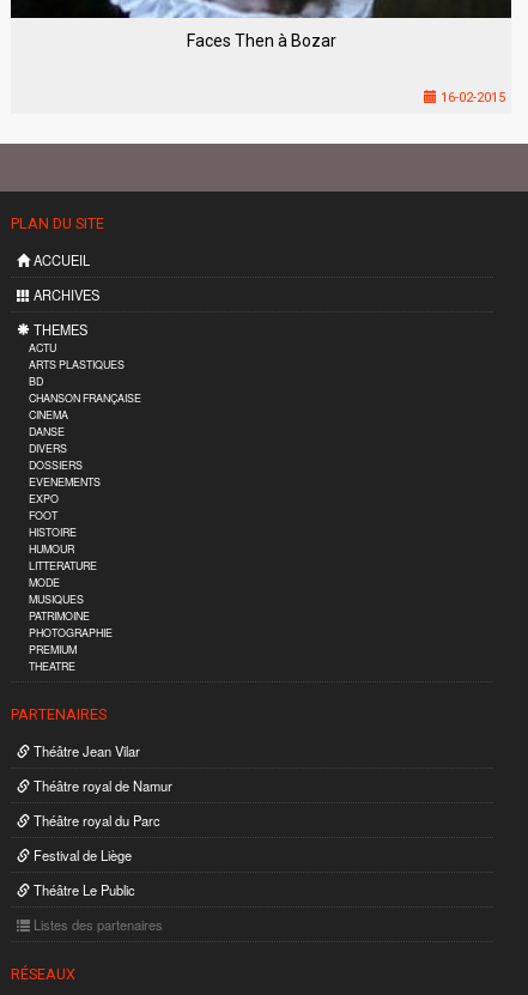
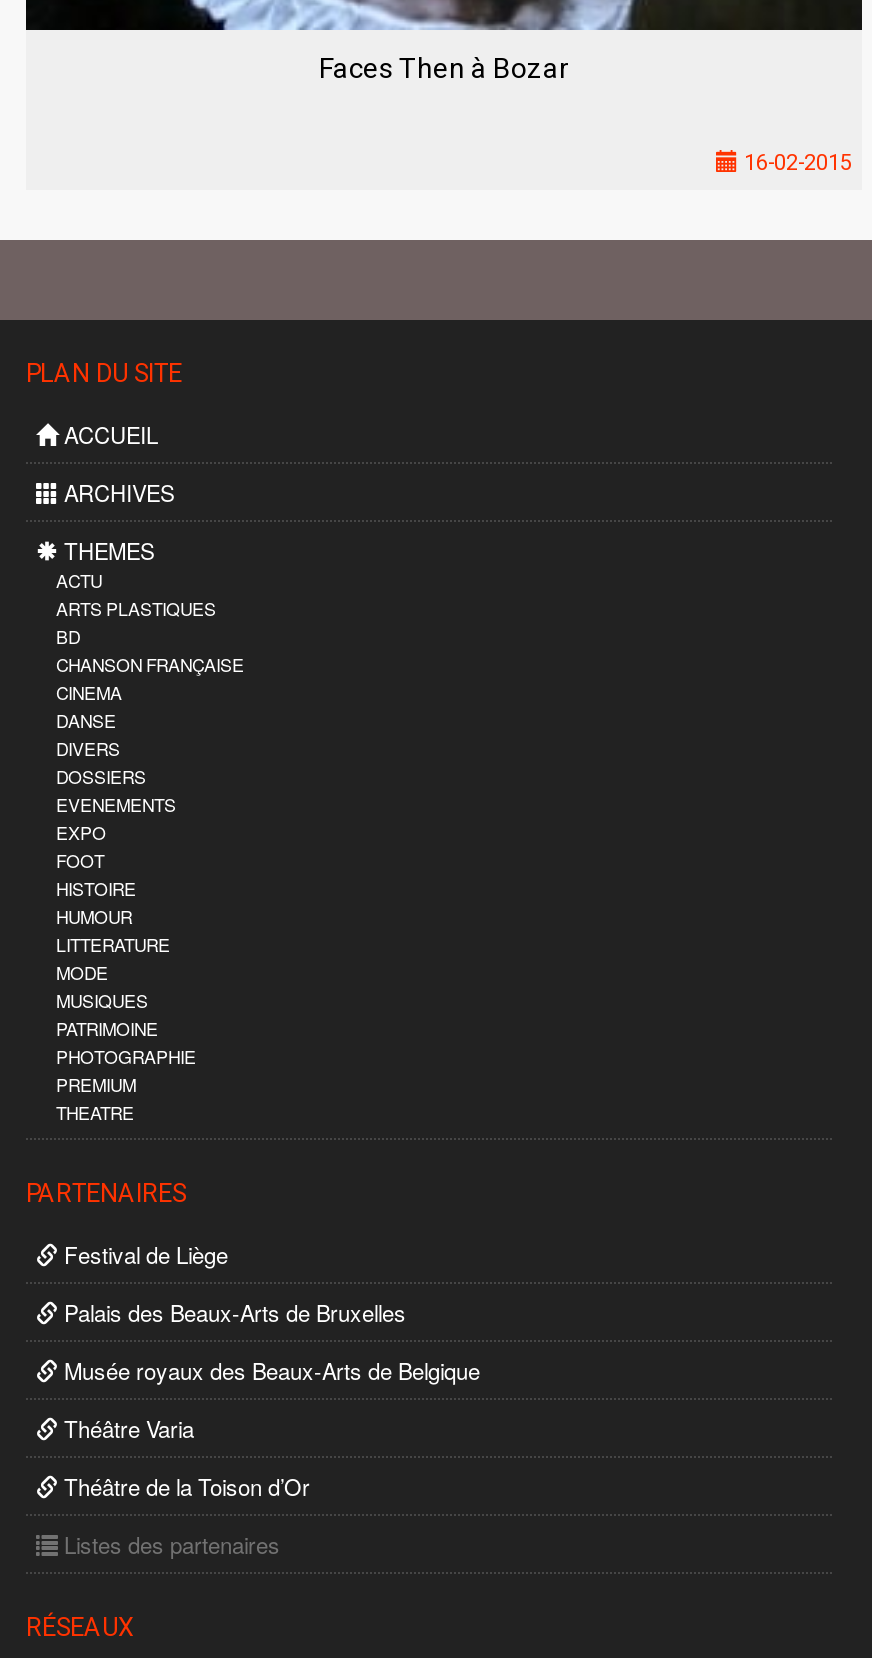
- Théâtre Jean Vilar
- Théâtre royal de Namur
- Théâtre royal du Parc

moved up: Festival de Liège

- Théâtre Le Public
+ Palais des Beaux-Arts de Bruxelles
+ Musée royaux des Beaux-Arts de Belgique
+ Théâtre Varia
+ Théâtre de la Toison d’Or
